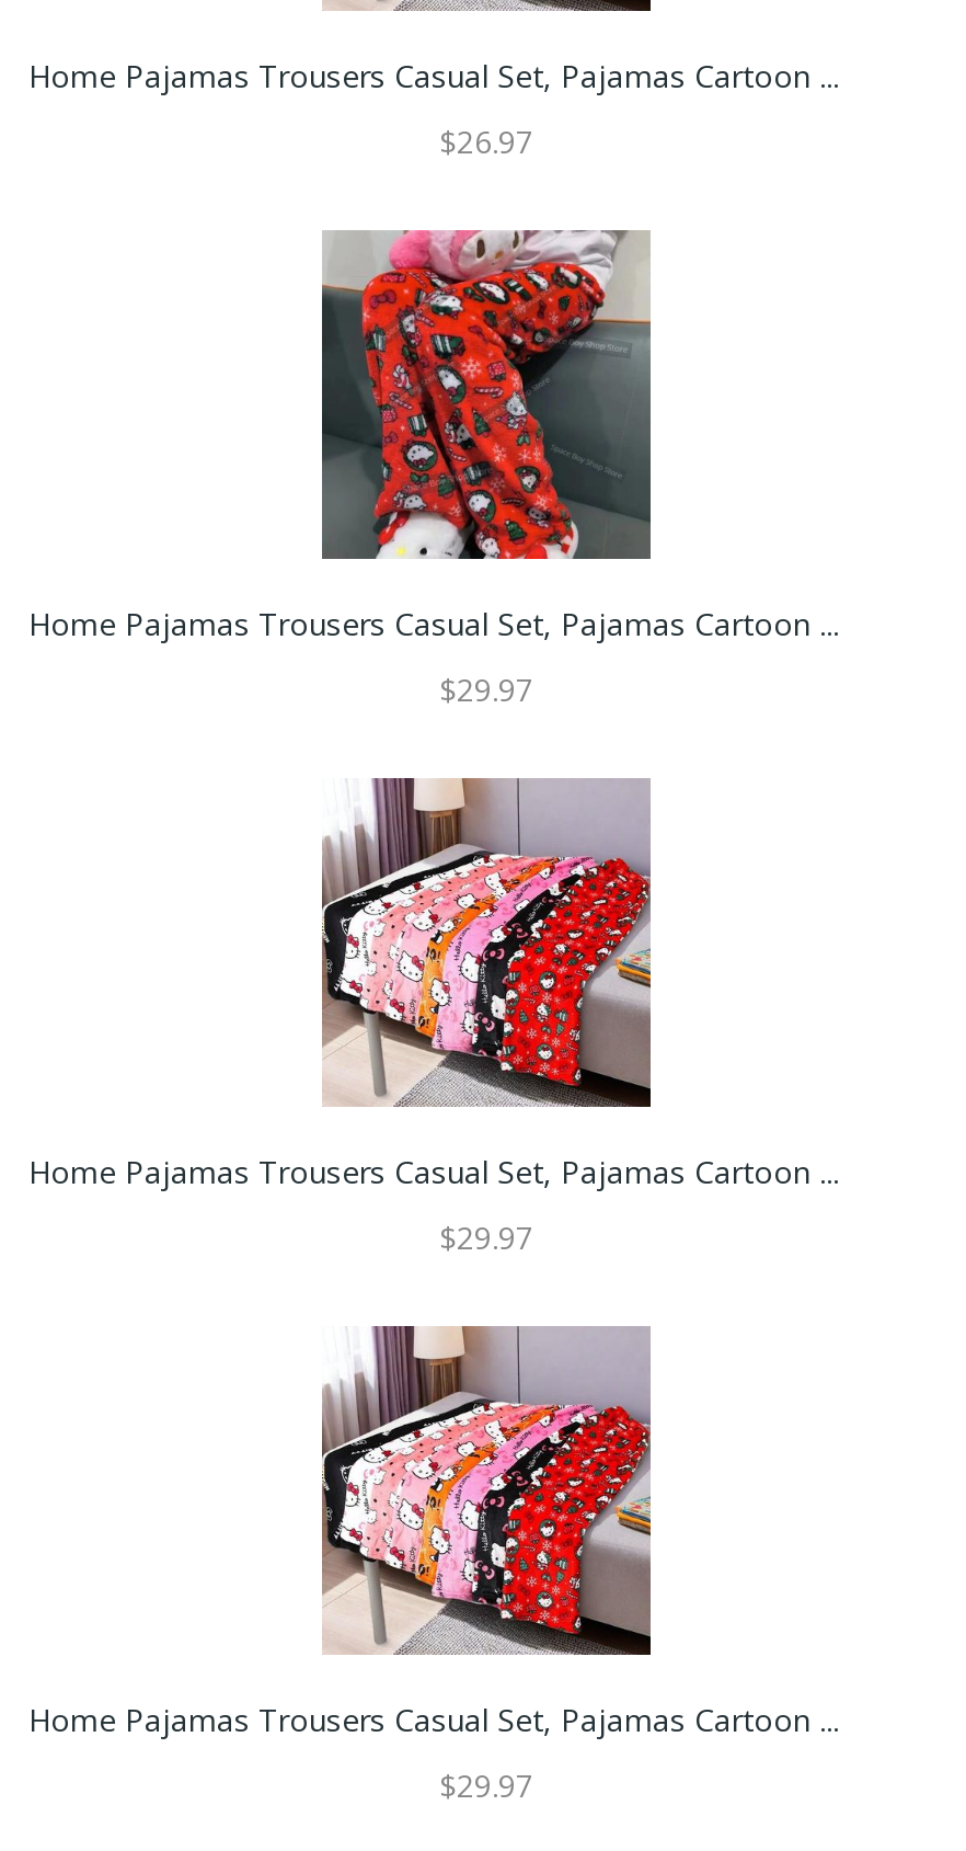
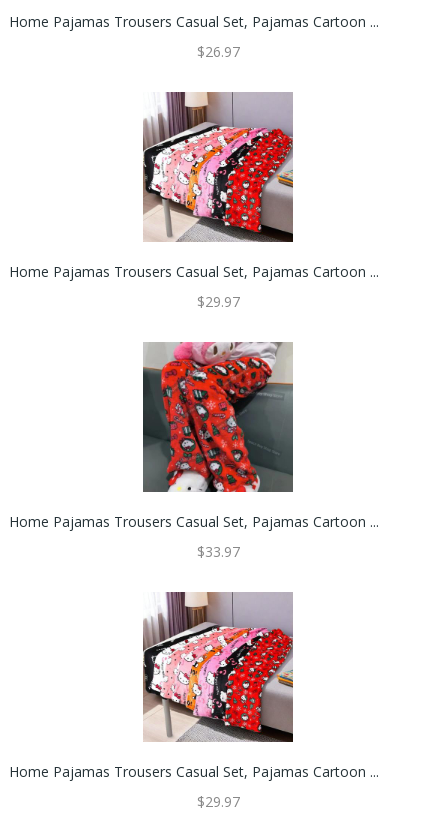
moved down: [image]

moved up: [image]

- $29.97
+ $33.97
